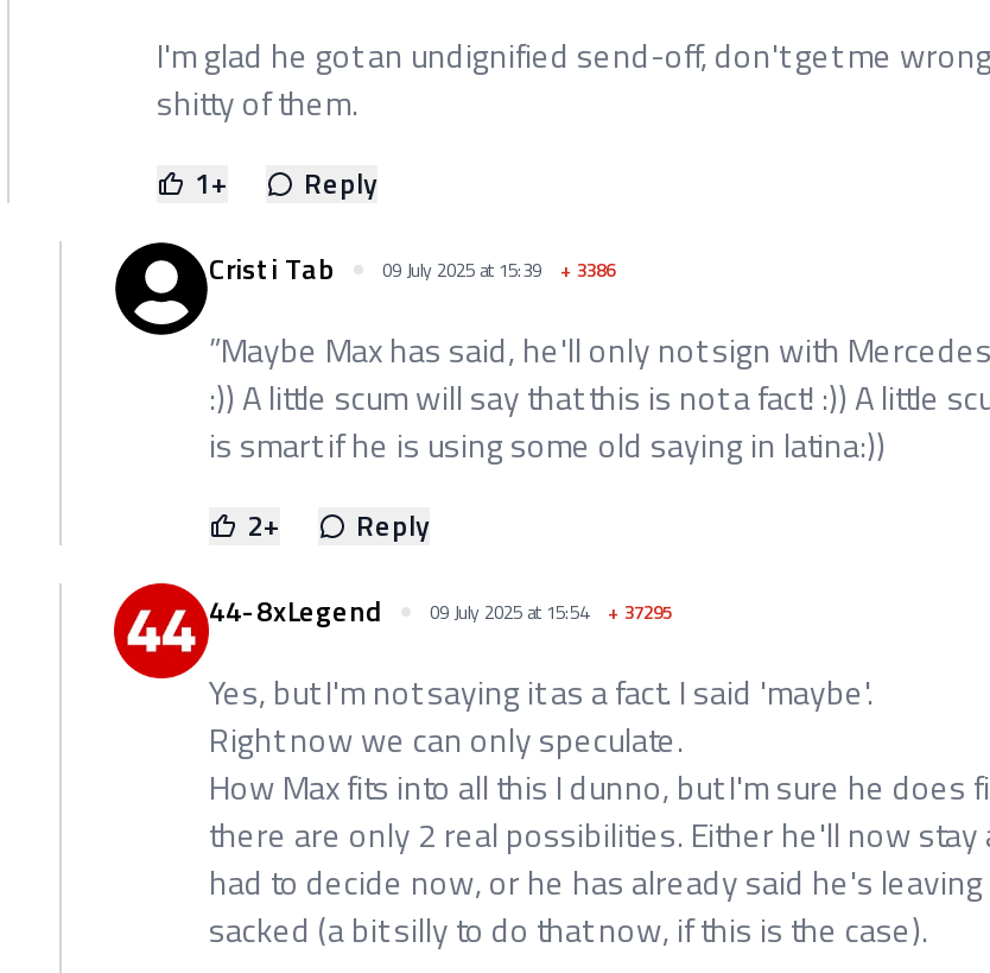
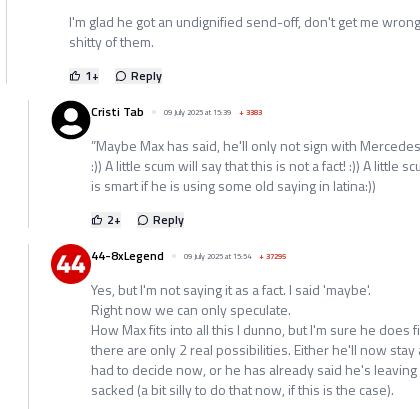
- Cristi Tab 09 July 2025 at 15:39 + 3386
+ Cristi Tab 09 July 2025 at 15:39 + 3383
